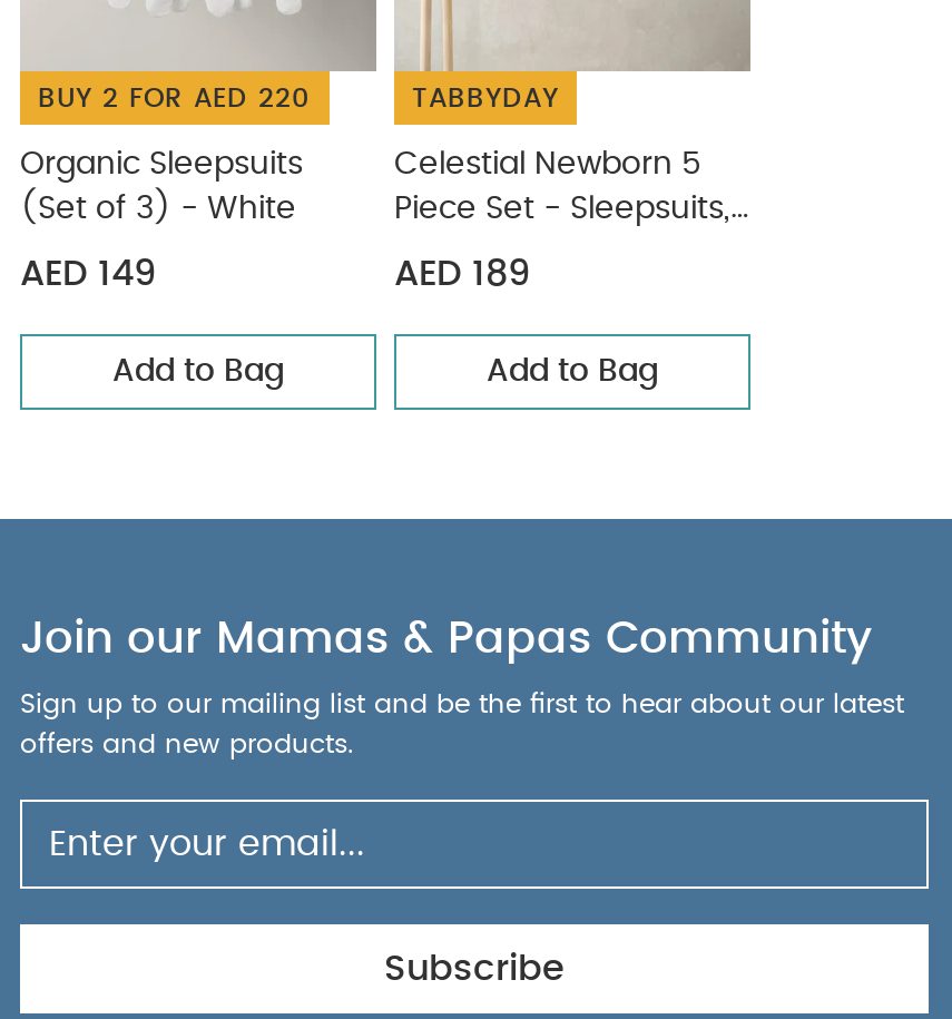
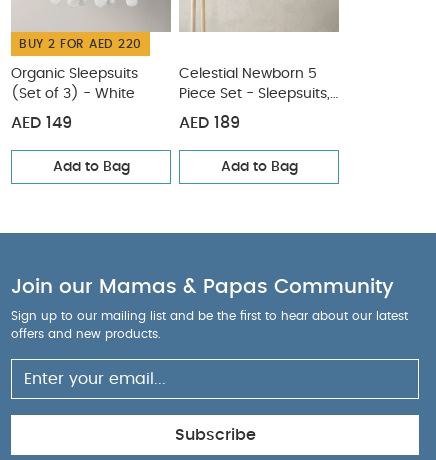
- TABBYDAY
